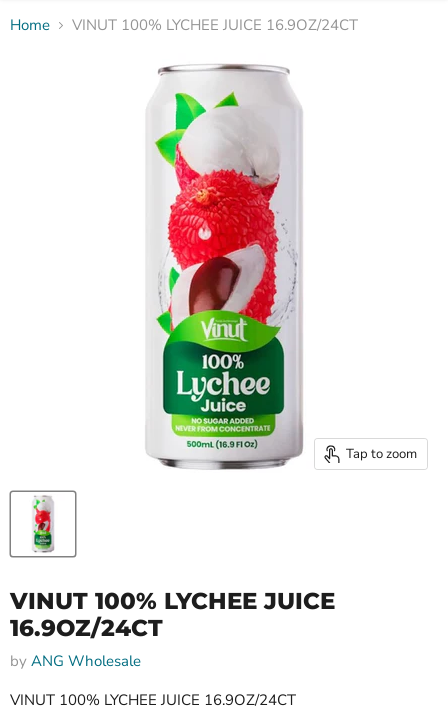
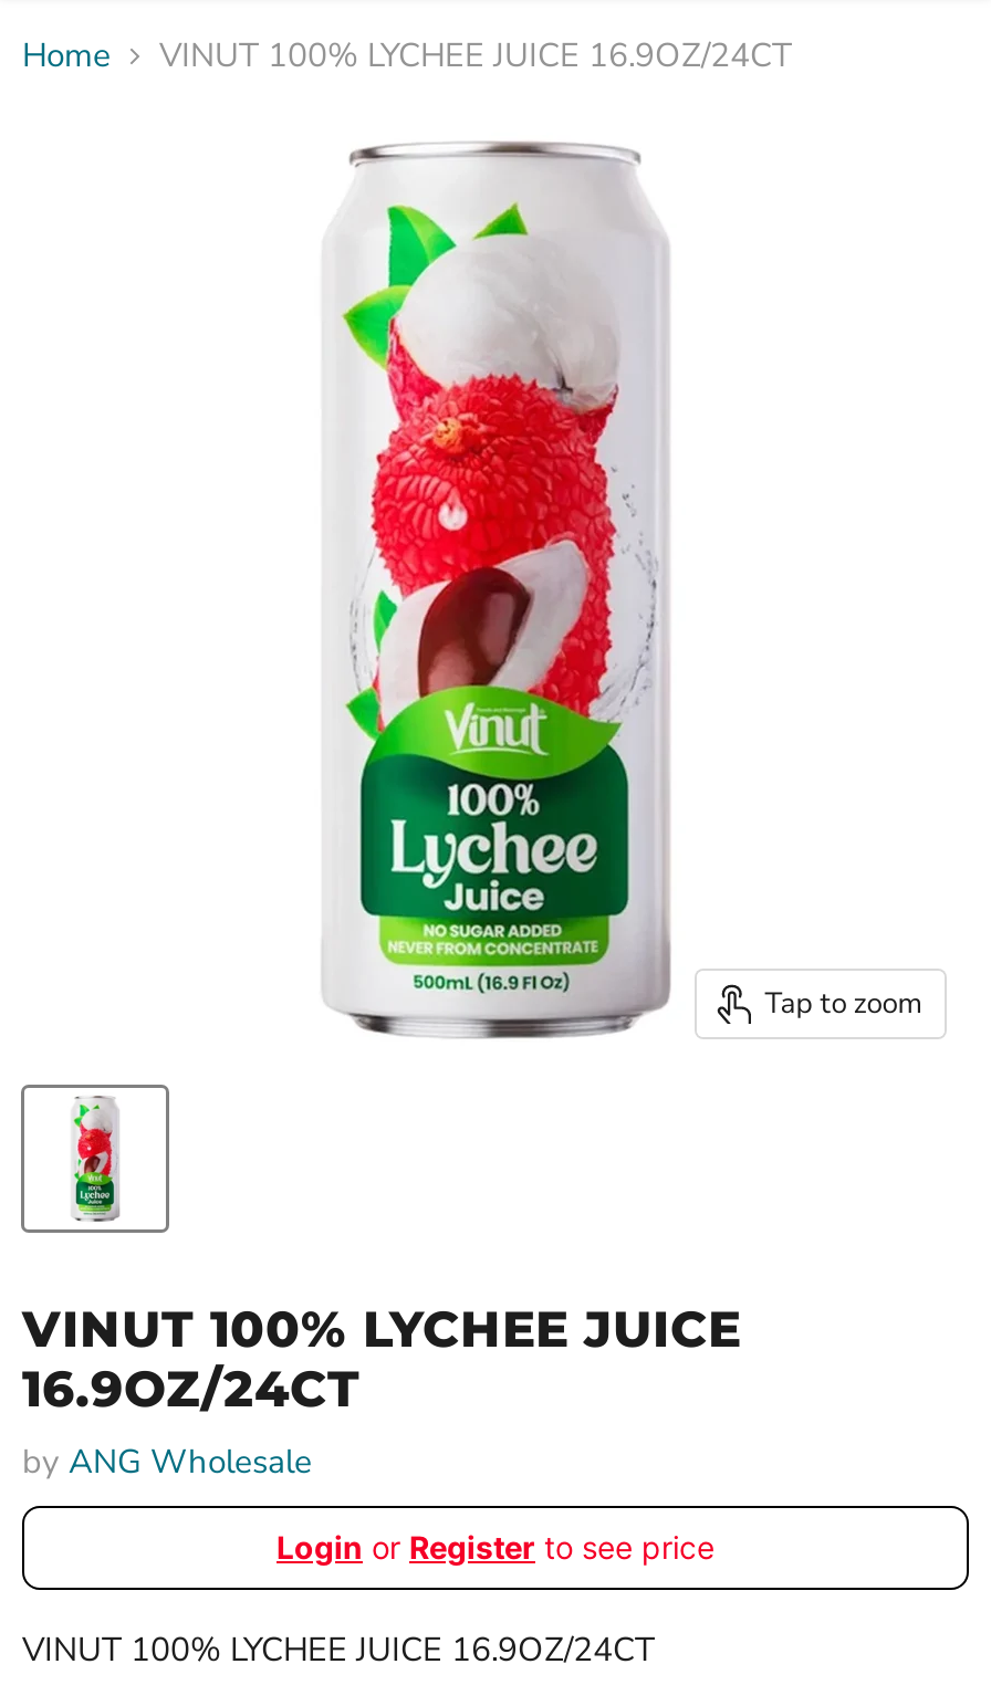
+ Login or Register to see price
